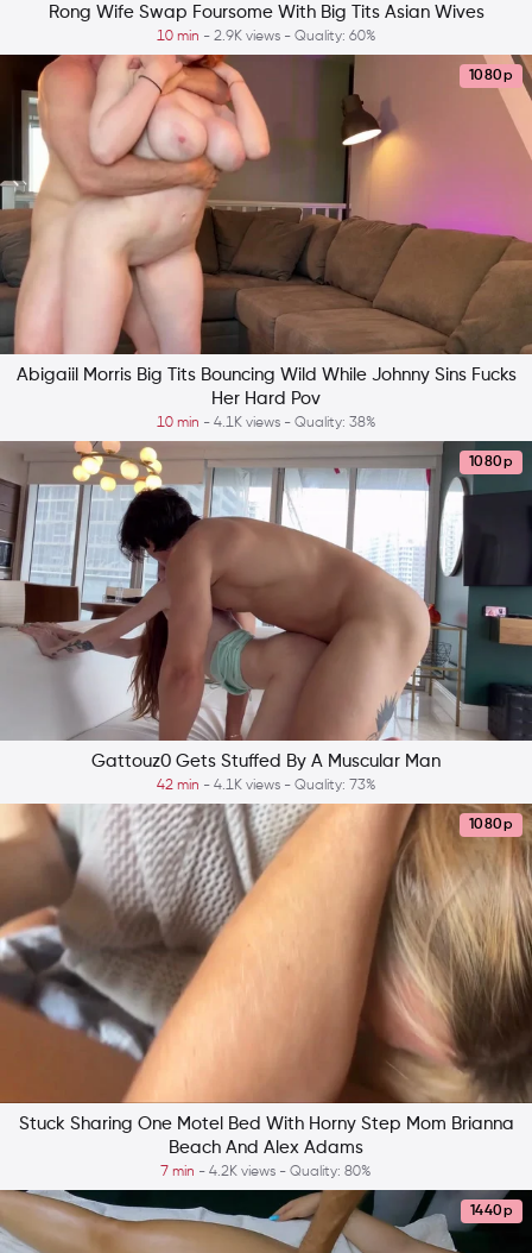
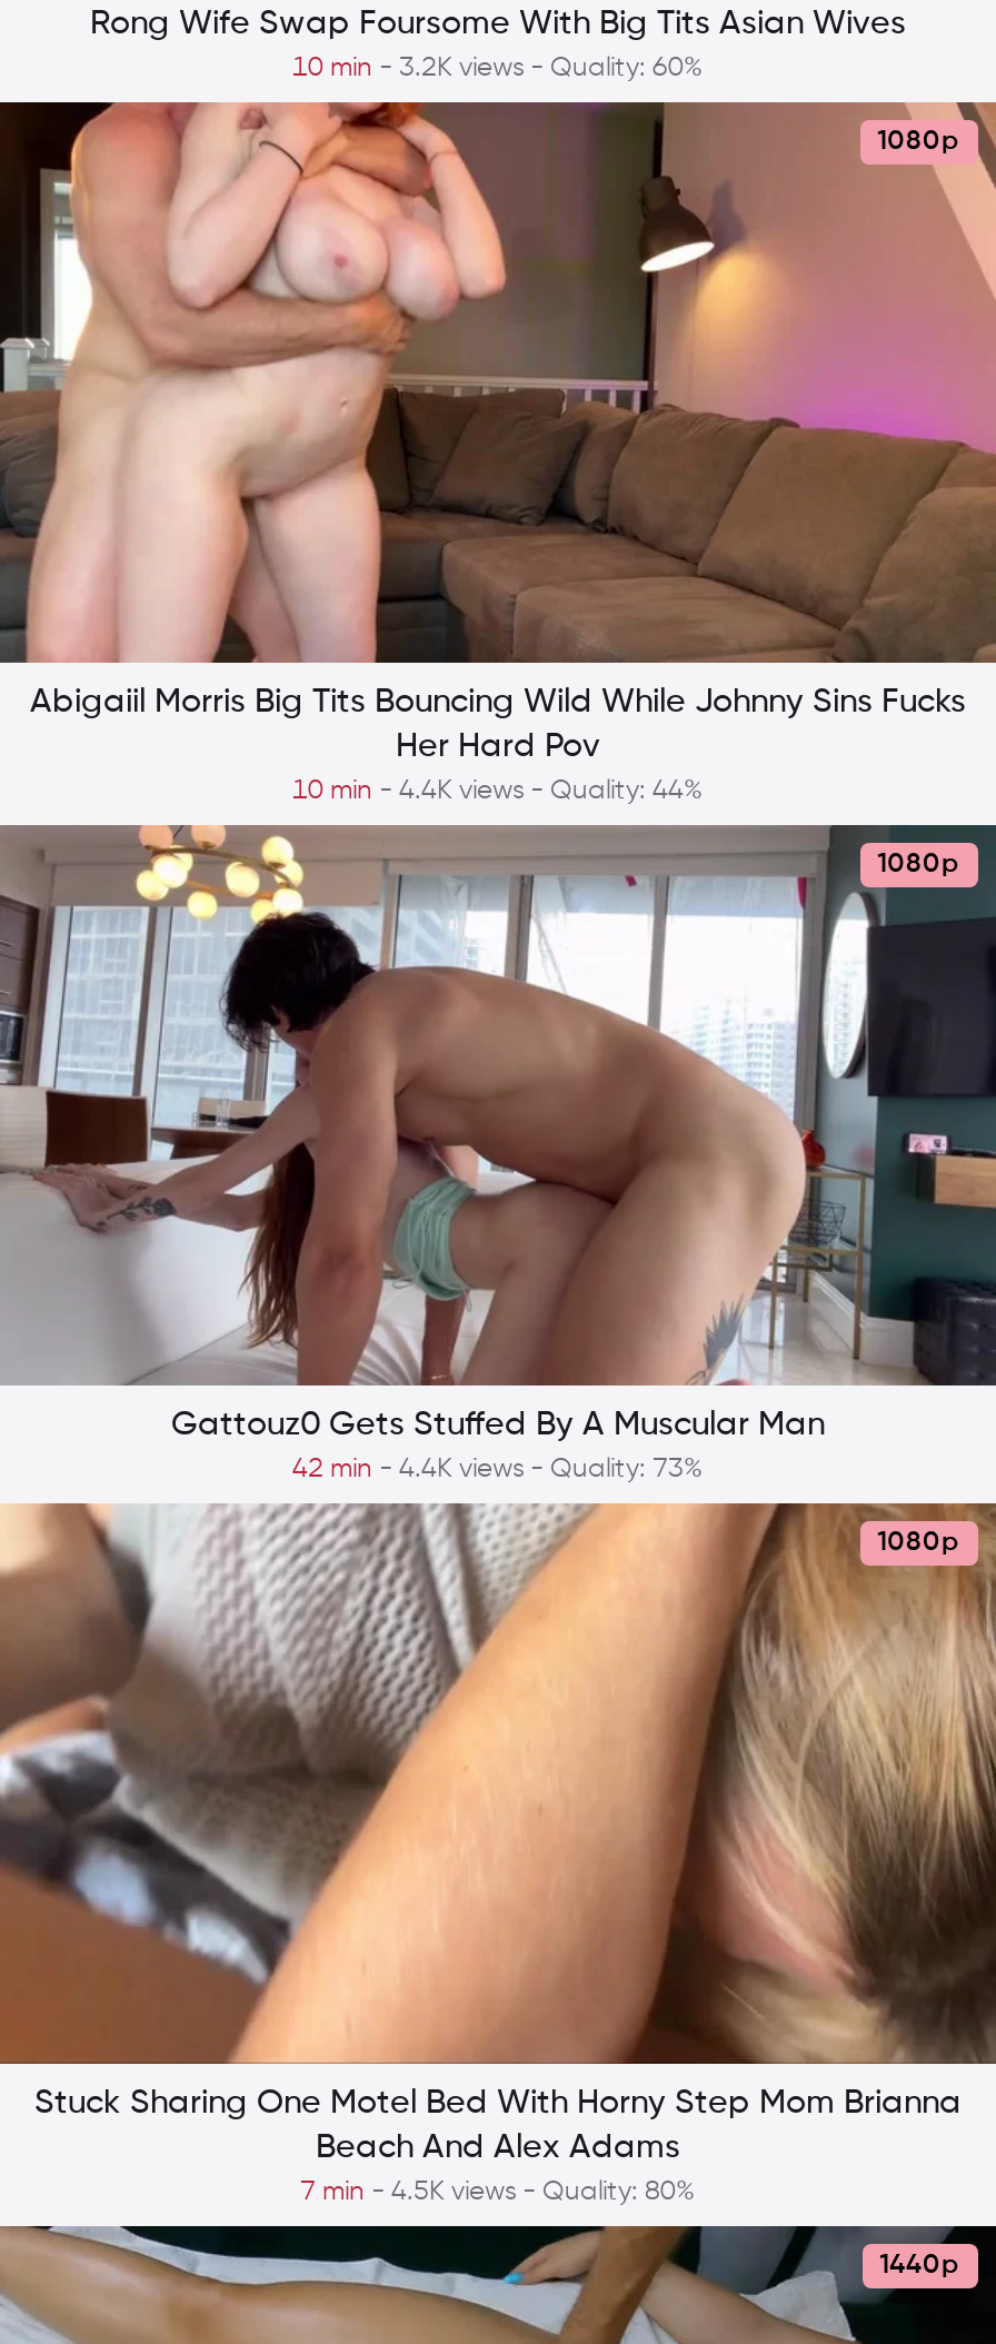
- 10 min - 2.9K views - Quality: 60%
+ 10 min - 3.2K views - Quality: 60%

- 10 min - 4.1K views - Quality: 38%
+ 10 min - 4.4K views - Quality: 44%

- 42 min - 4.1K views - Quality: 73%
+ 42 min - 4.4K views - Quality: 73%

- 7 min - 4.2K views - Quality: 80%
+ 7 min - 4.5K views - Quality: 80%
